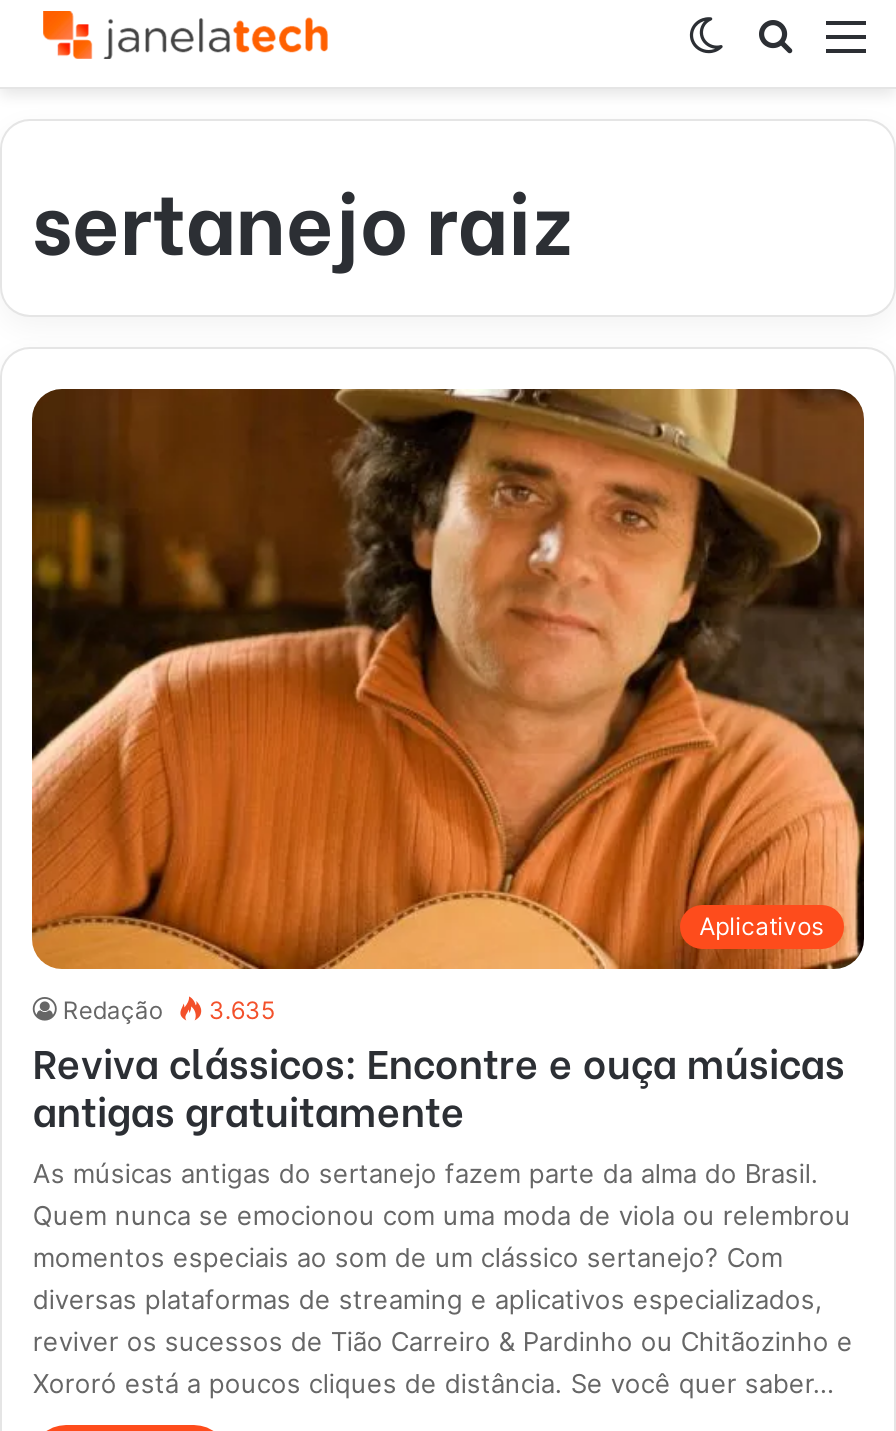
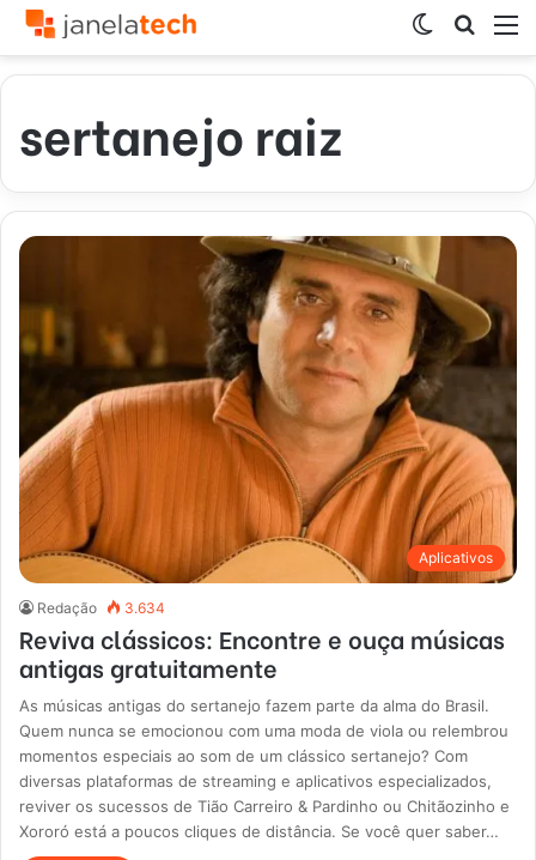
- Redação 3.635
+ Redação 3.634
